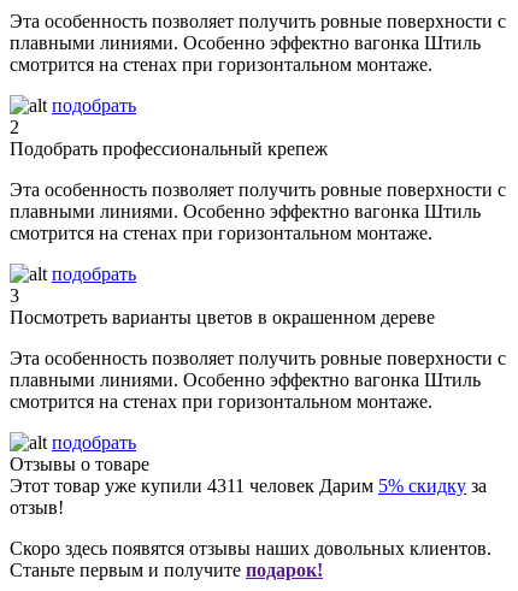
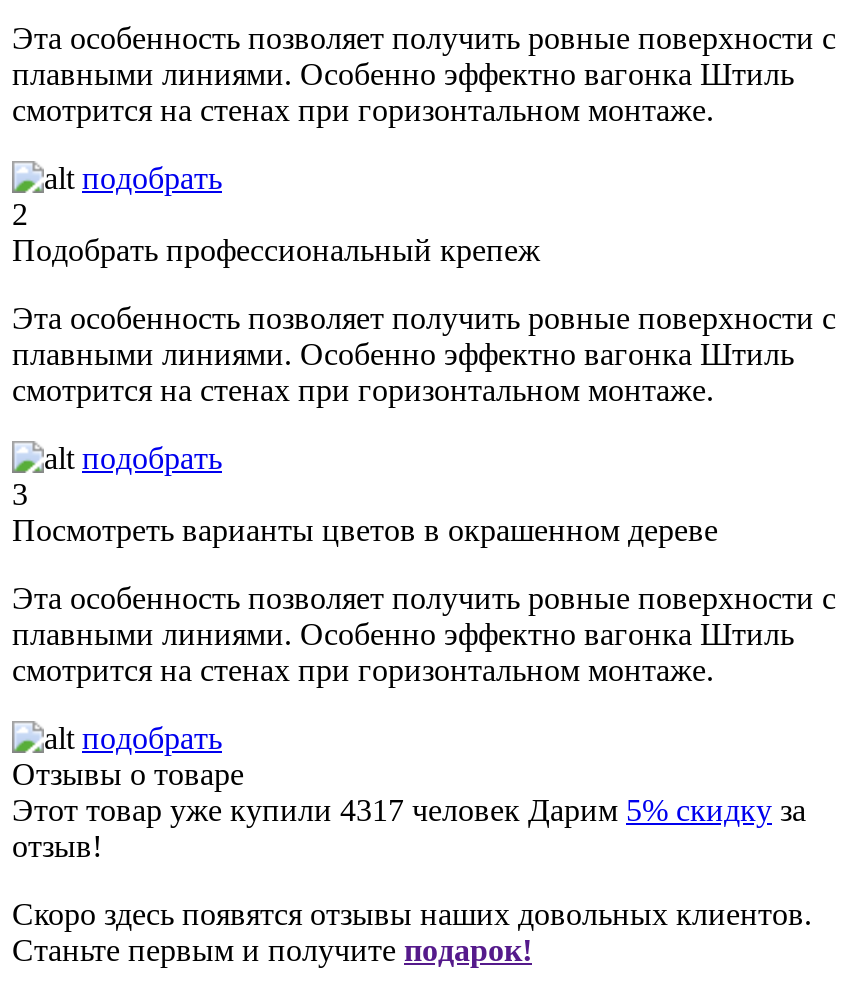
- Этот товар уже купили 4311 человек Дарим 5% скидку за
+ Этот товар уже купили 4317 человек Дарим 5% скидку за
